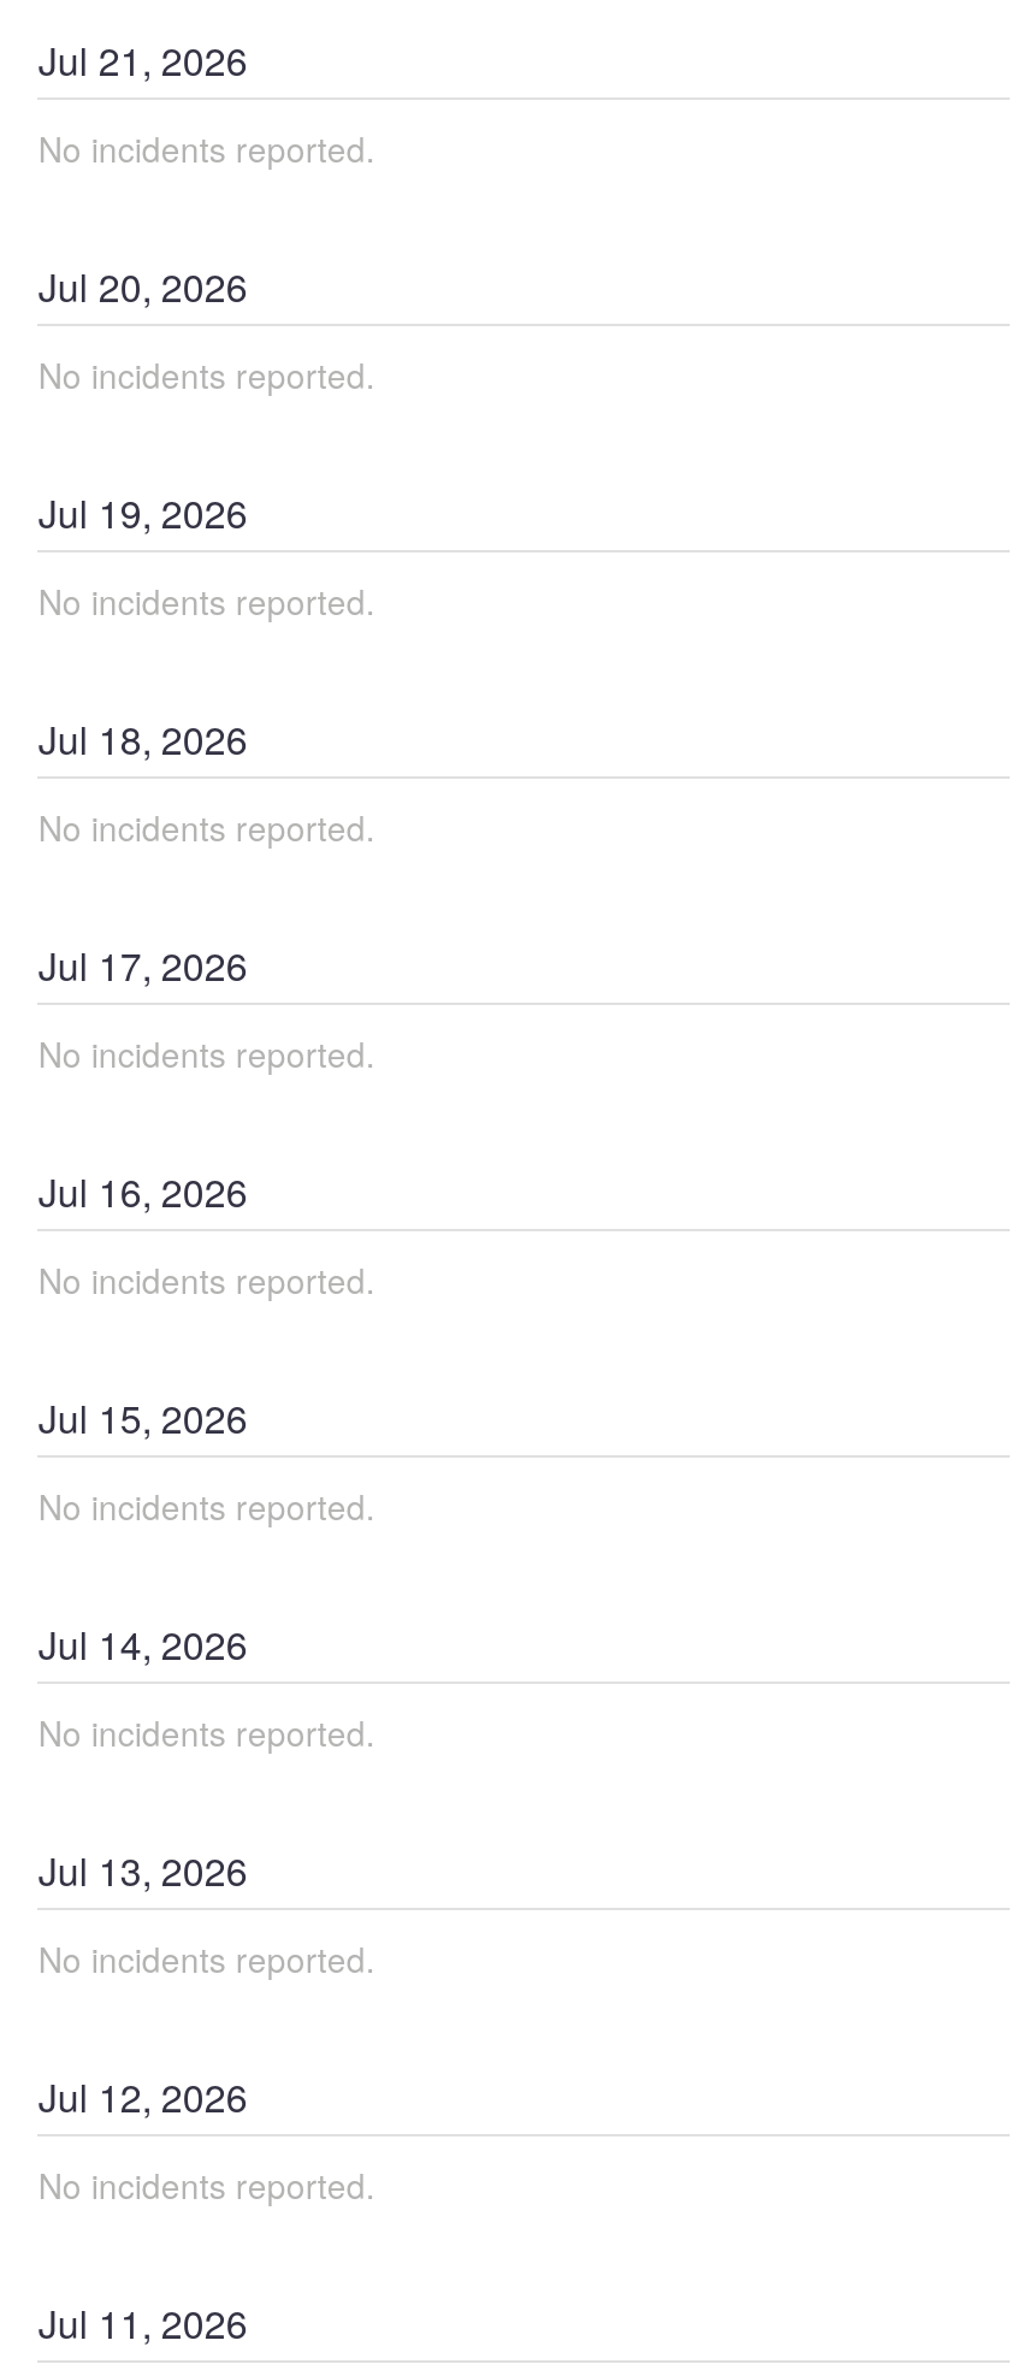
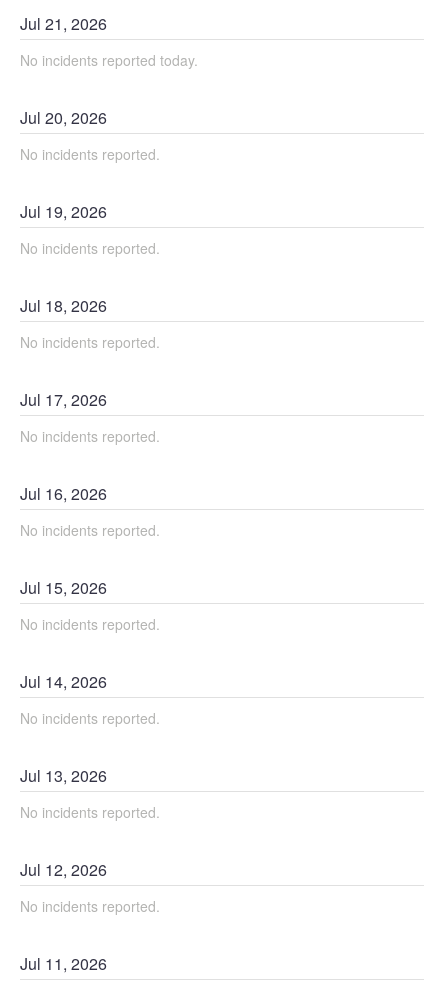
- No incidents reported.
+ No incidents reported today.
